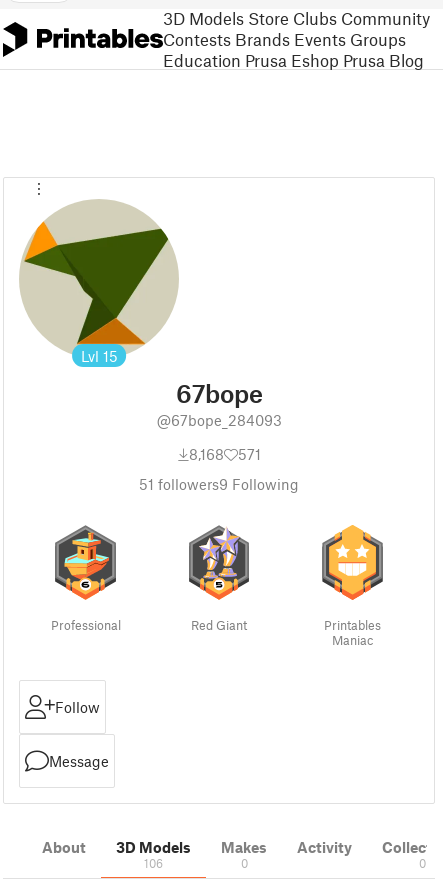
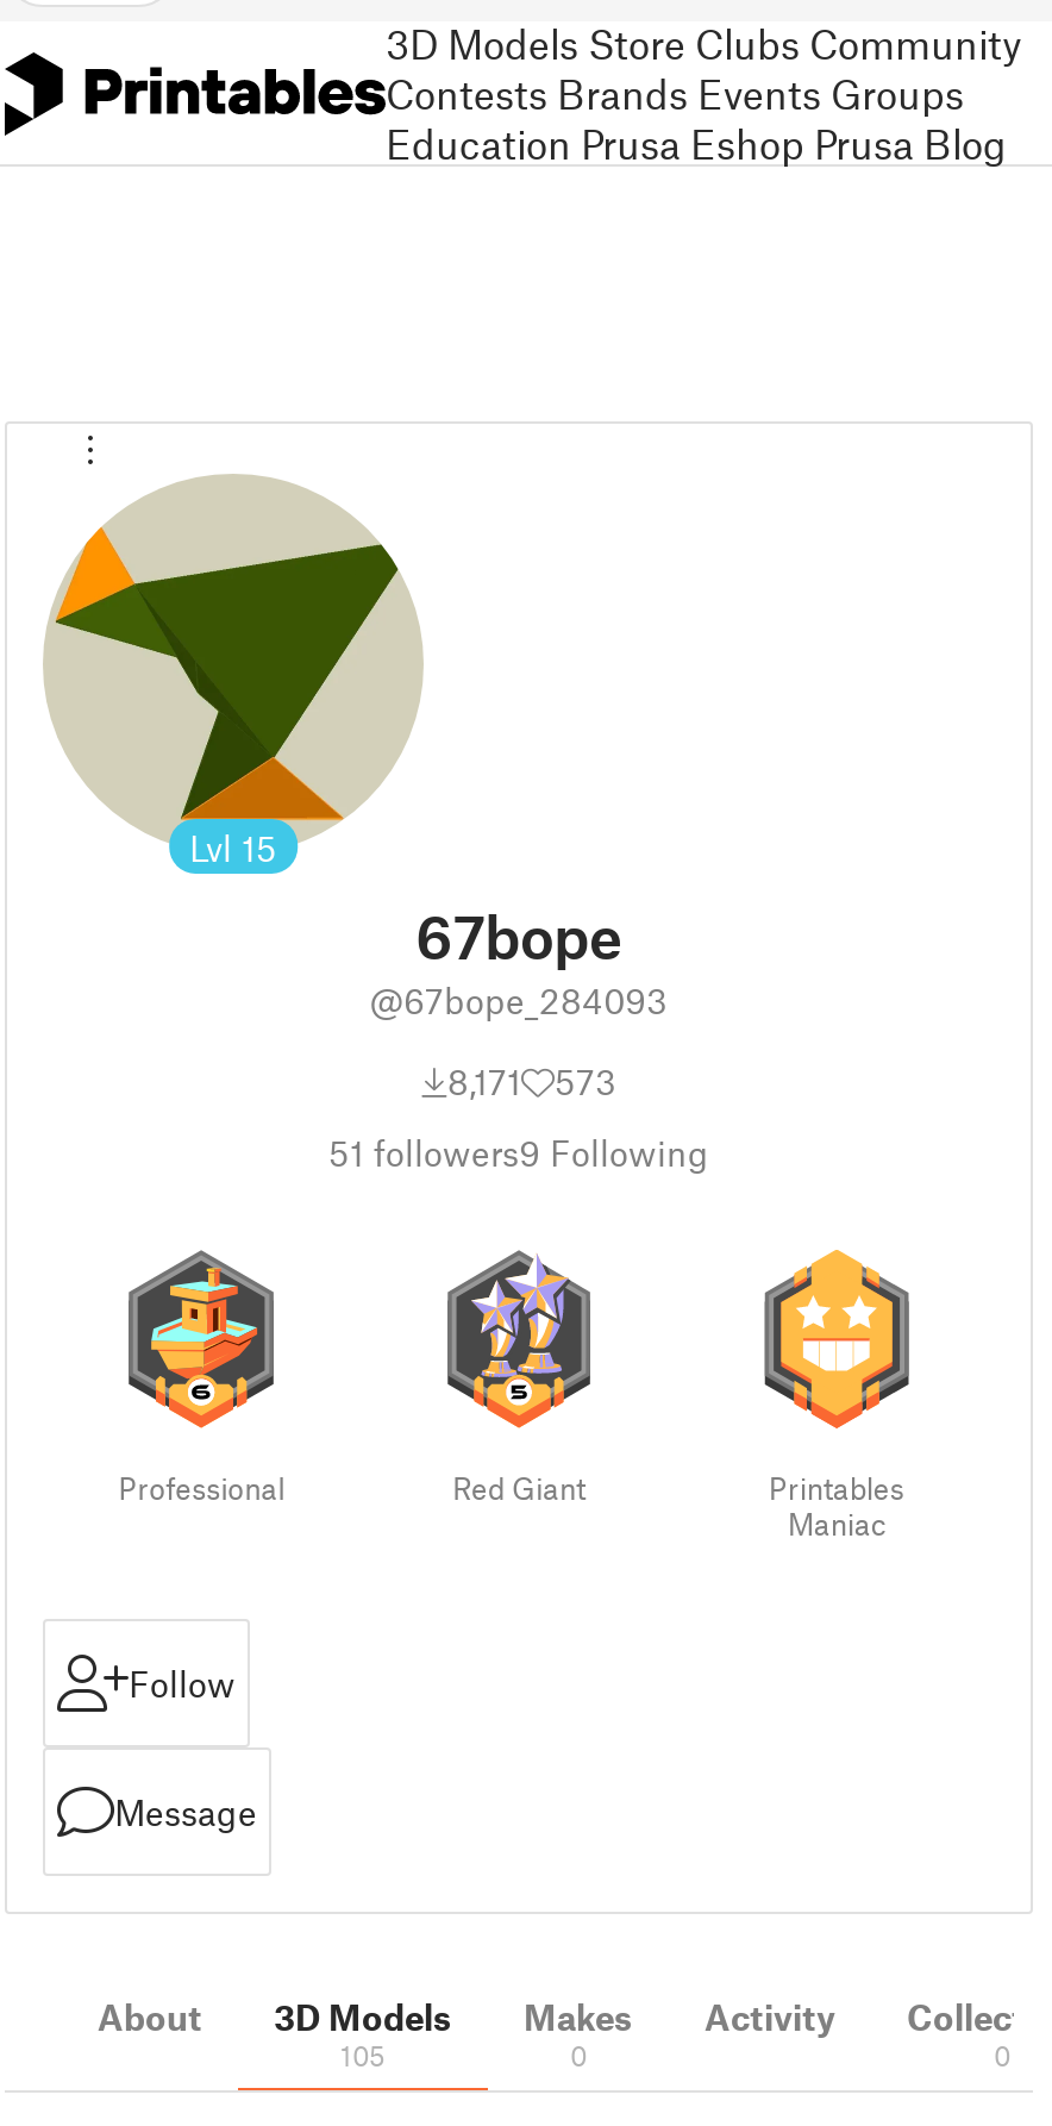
- 8,168
+ 8,171

- 571
+ 573

- 106
+ 105
